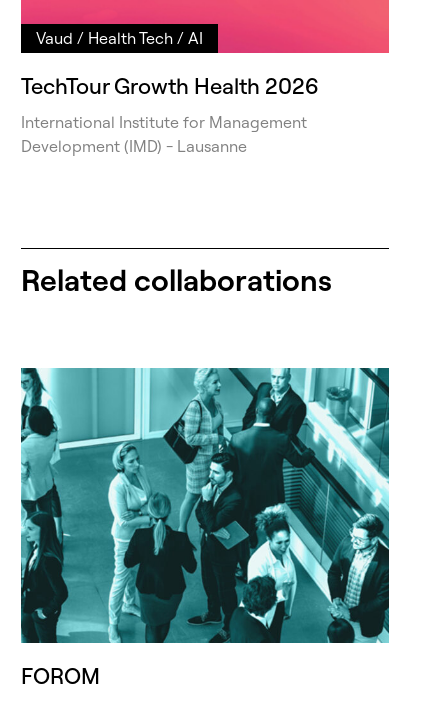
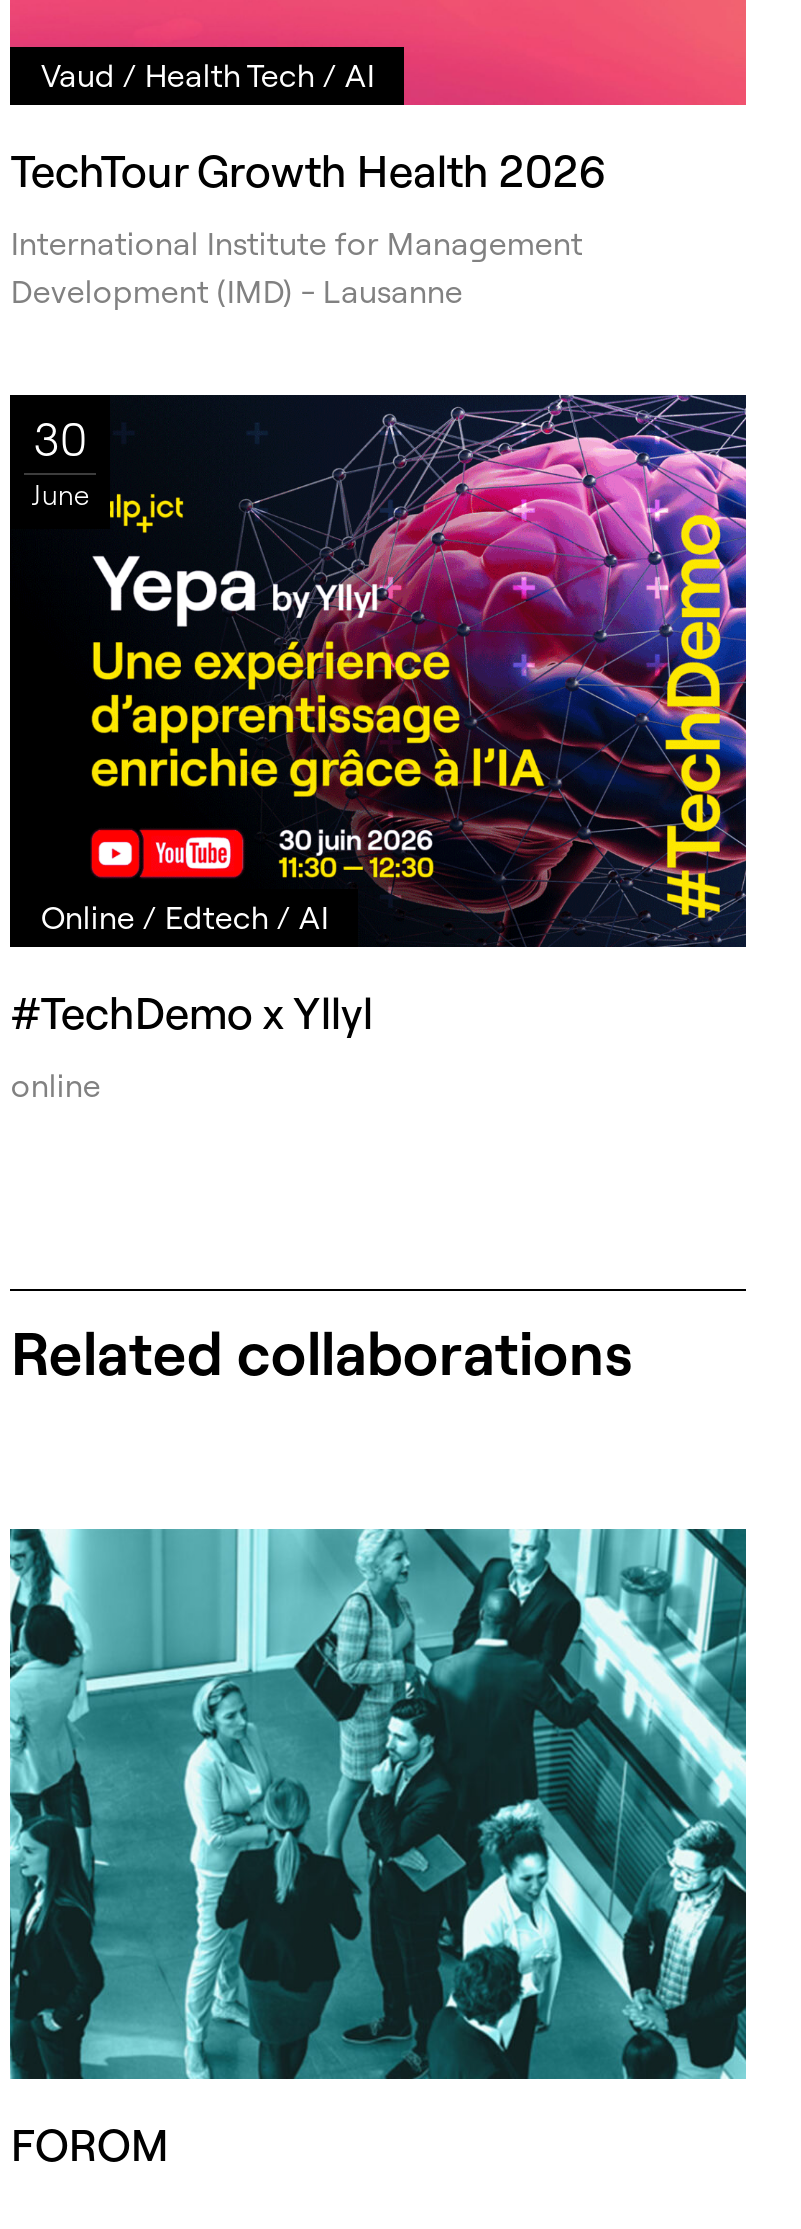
+ [image]
+ 30
+ June

+ Online / Edtech / AI
+ #TechDemo x Yllyl
+ online
